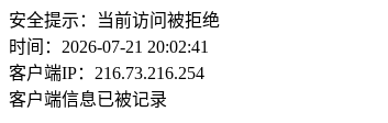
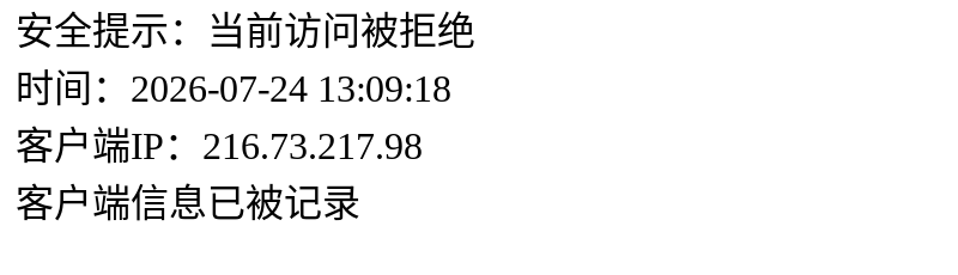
- 时间：2026-07-21 20:02:41
+ 时间：2026-07-24 13:09:18

- 客户端IP：216.73.216.254
+ 客户端IP：216.73.217.98
